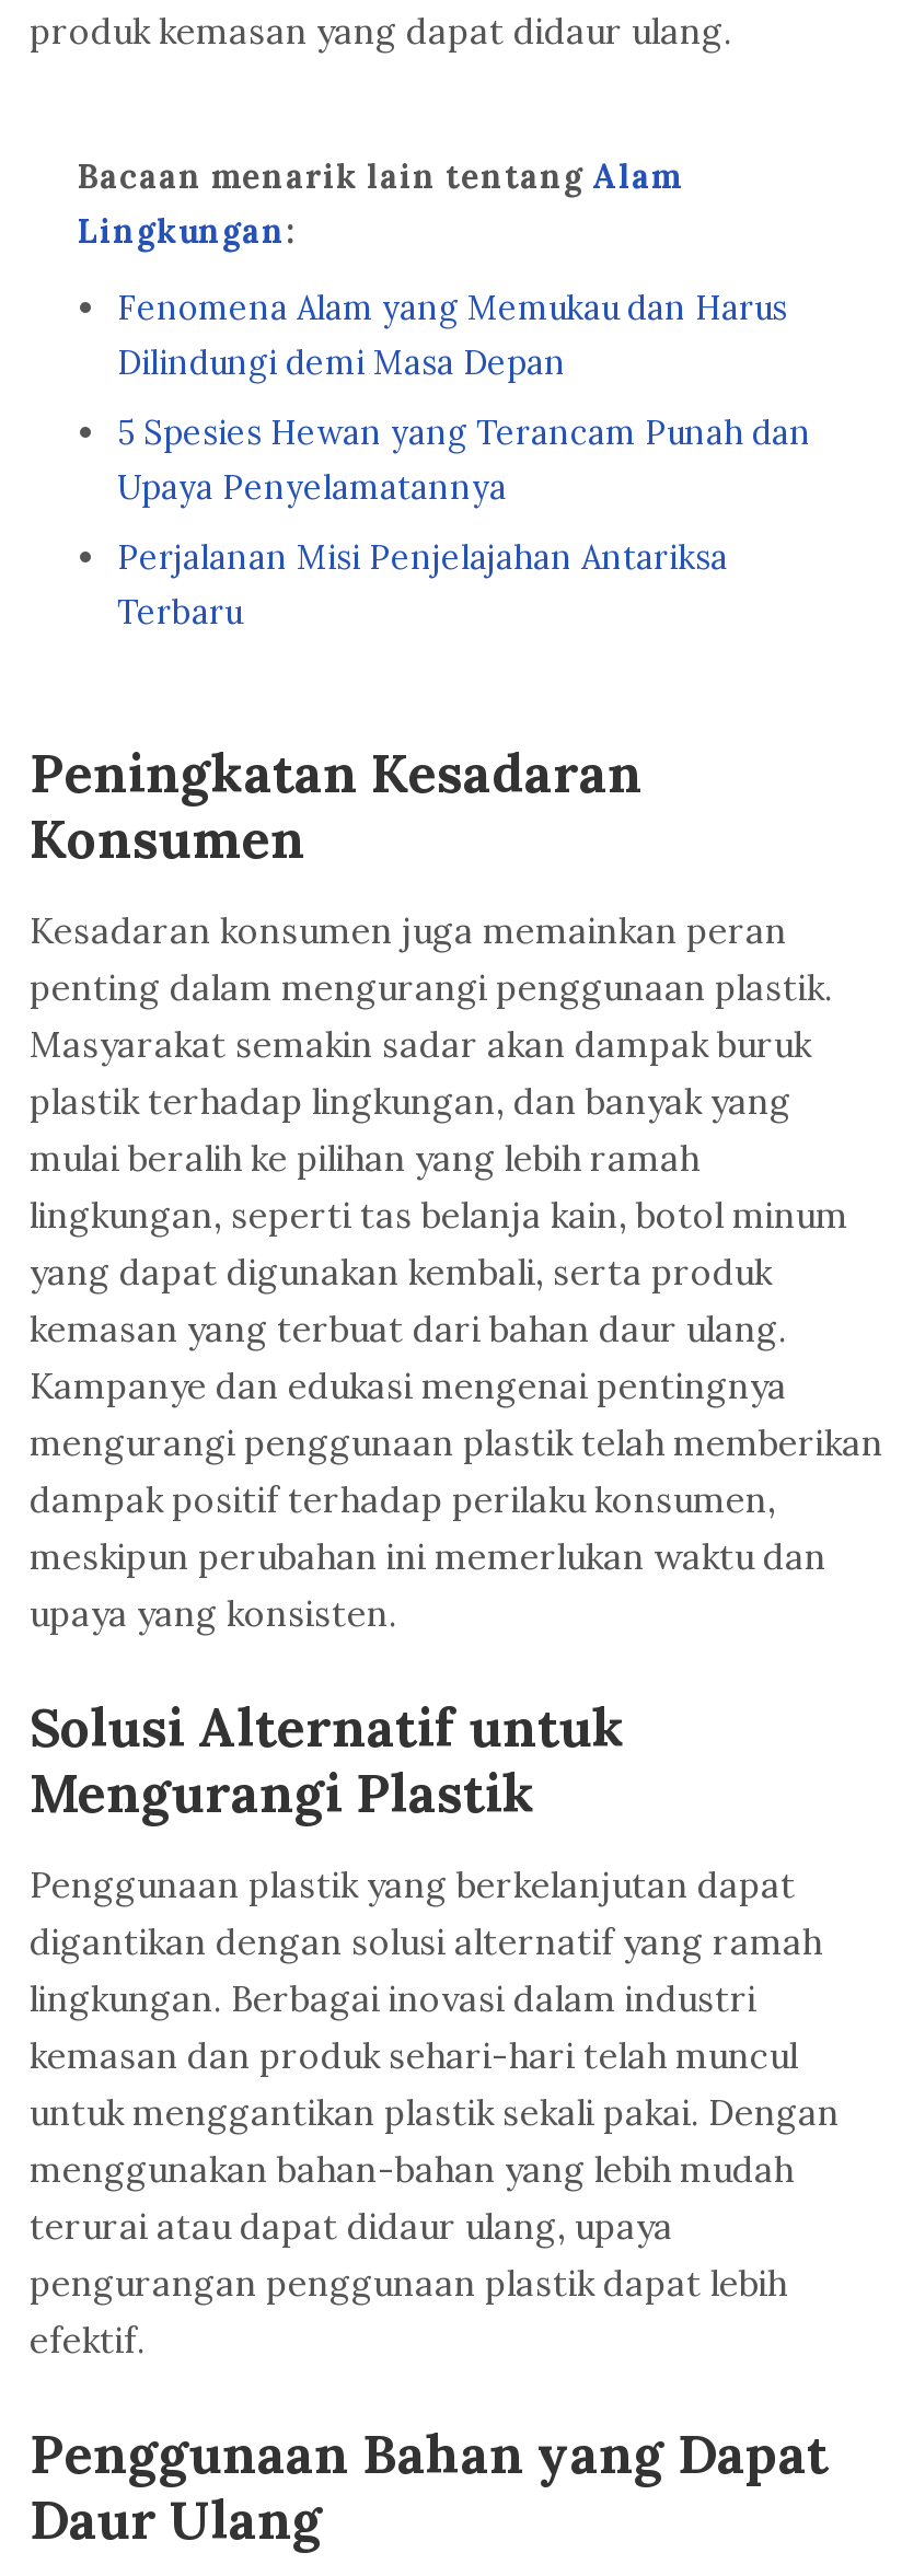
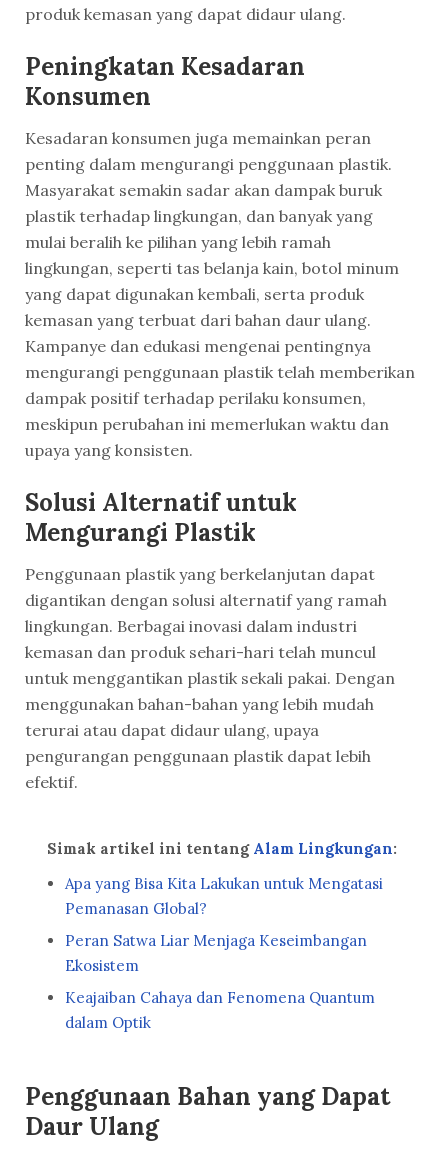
- Bacaan menarik lain tentang Alam
- Lingkungan:
- Fenomena Alam yang Memukau dan Harus
- Dilindungi demi Masa Depan
- 5 Spesies Hewan yang Terancam Punah dan
- Upaya Penyelamatannya
- Perjalanan Misi Penjelajahan Antariksa
- Terbaru

moved up: Peningkatan Kesadaran | Konsumen | Kesadaran konsumen juga memainkan peran | ... | pengurangan penggunaan plastik dapat lebih | efektif.

+ Simak artikel ini tentang Alam Lingkungan:
+ Apa yang Bisa Kita Lakukan untuk Mengatasi
+ Pemanasan Global?
+ Peran Satwa Liar Menjaga Keseimbangan
+ Ekosistem
+ Keajaiban Cahaya dan Fenomena Quantum
+ dalam Optik
